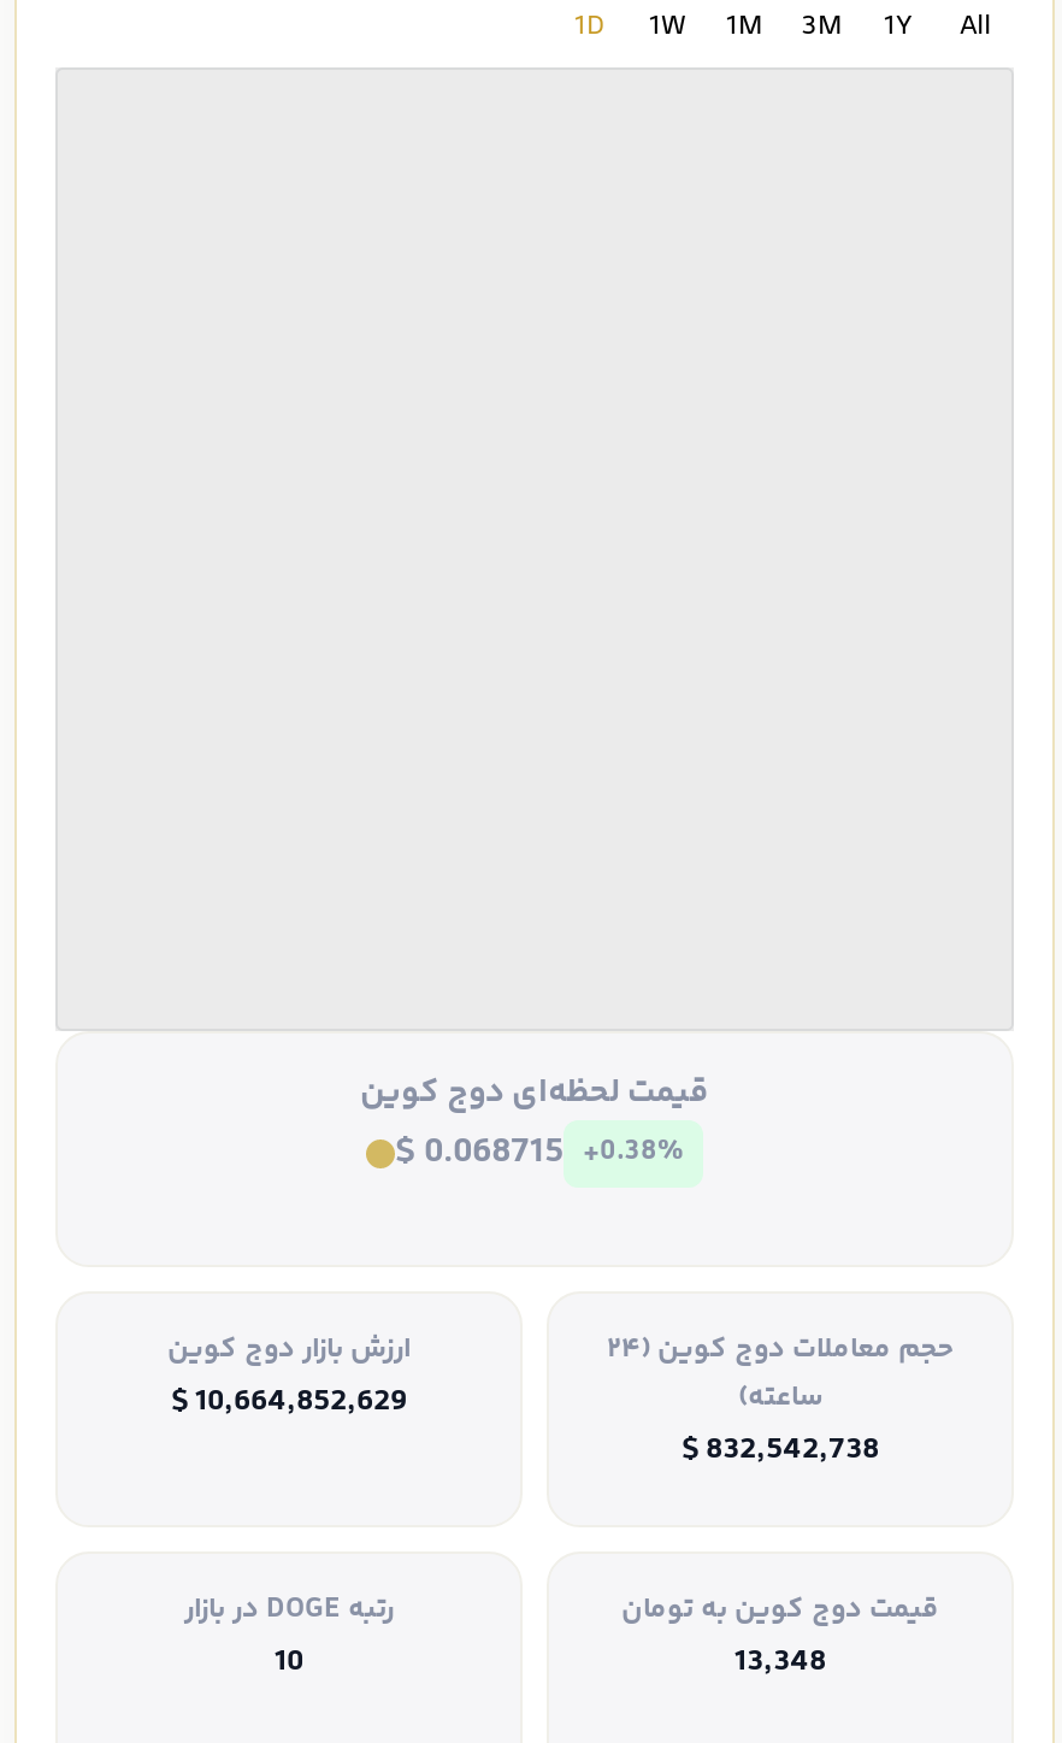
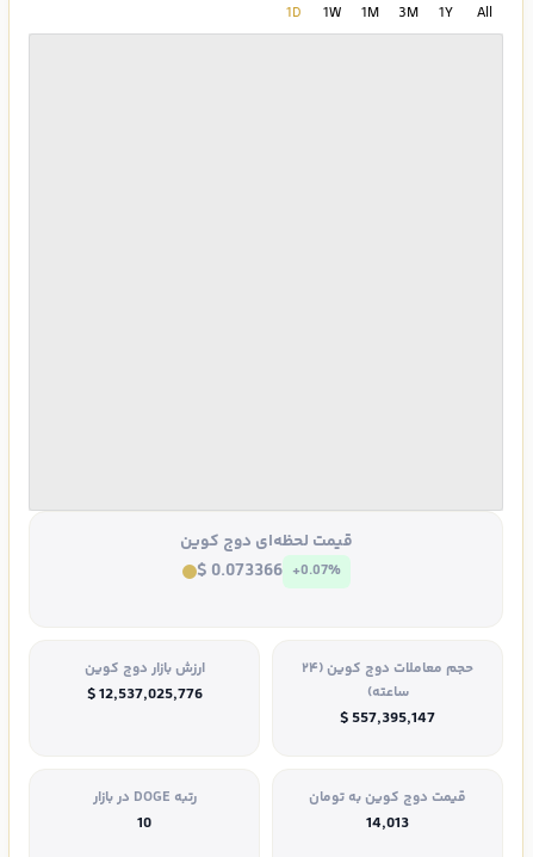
- $ 0.068715 +0.38%
+ $ 0.073366 +0.07%

- $ 10,664,852,629
+ $ 12,537,025,776

- $ 832,542,738
+ $ 557,395,147

- 13,348
+ 14,013
